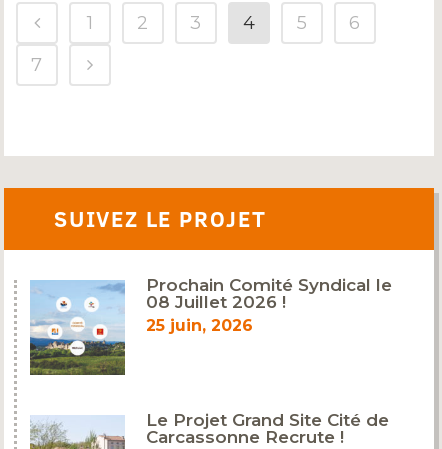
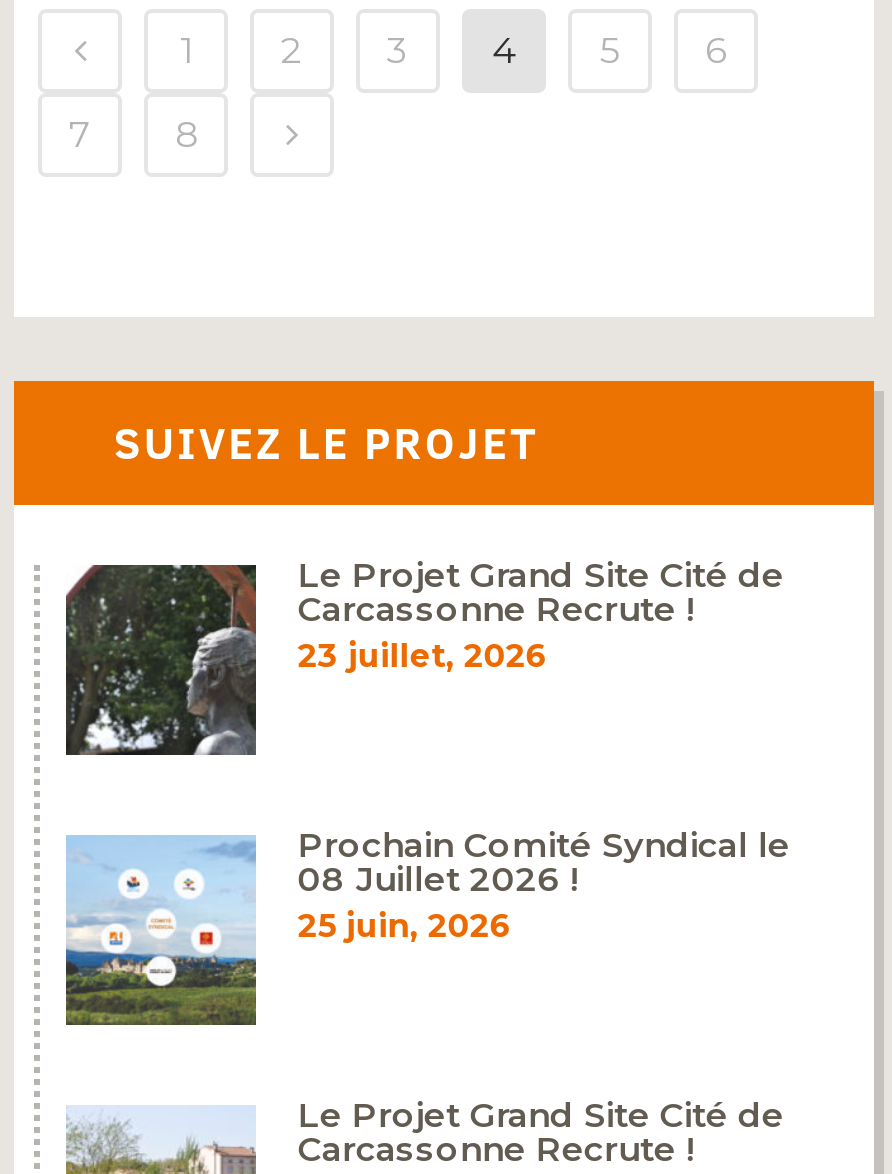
+ 8

+ [image]
+ Le Projet Grand Site Cité de
+ Carcassonne Recrute !
+ 23 juillet, 2026
